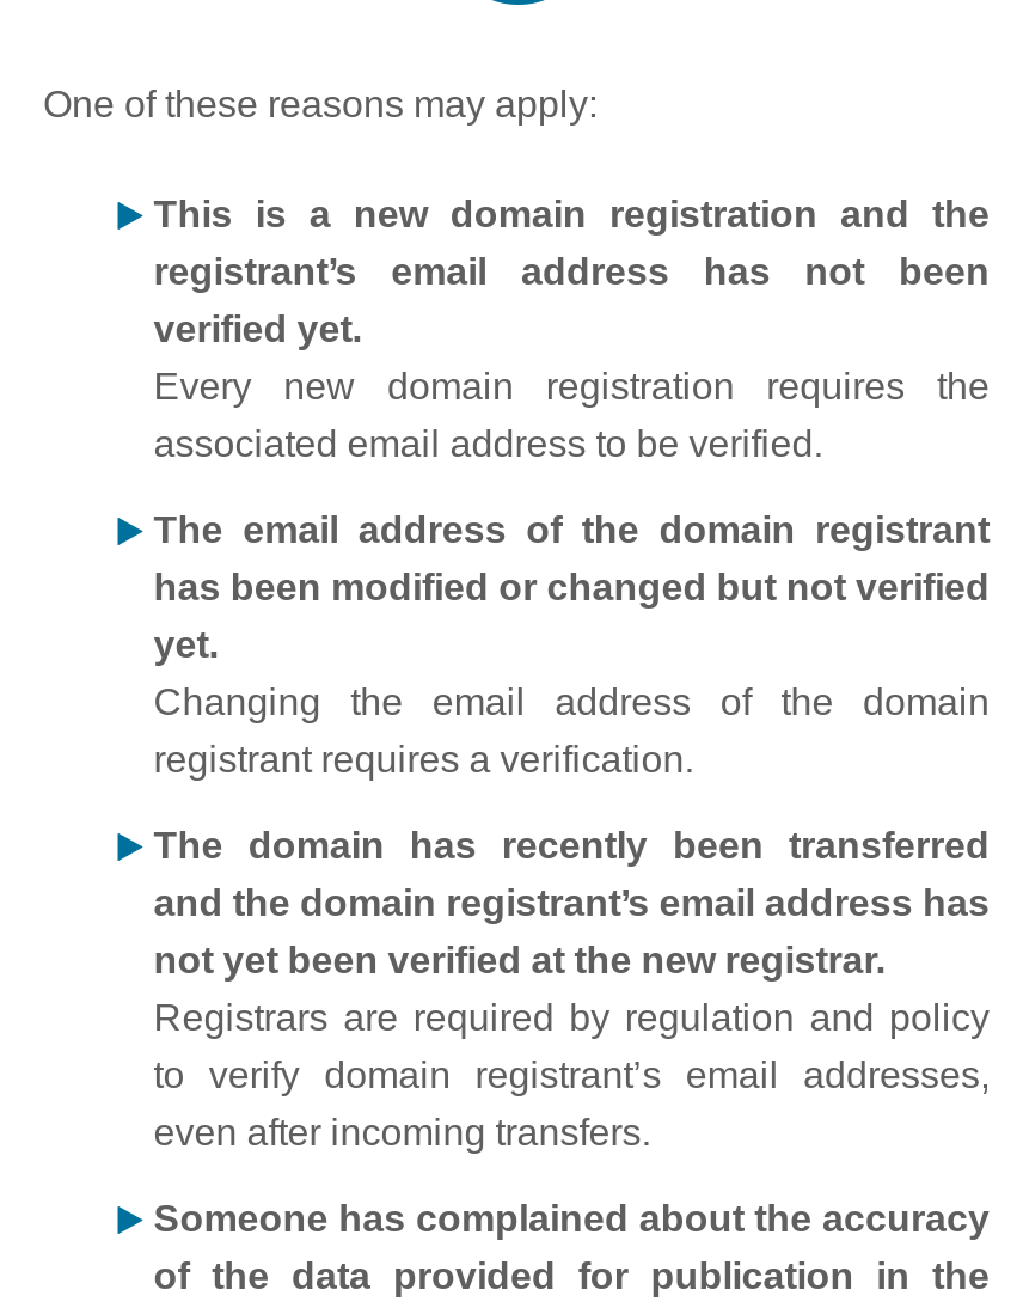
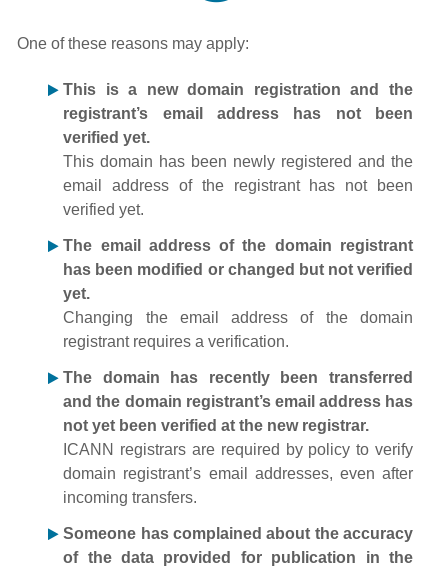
- Every new domain registration requires the
- associated email address to be verified.
+ This domain has been newly registered and the
+ email address of the registrant has not been
+ verified yet.

- Registrars are required by regulation and policy
- to verify domain registrant’s email addresses,
- even after incoming transfers.
+ ICANN registrars are required by policy to verify
+ domain registrant’s email addresses, even after
+ incoming transfers.
